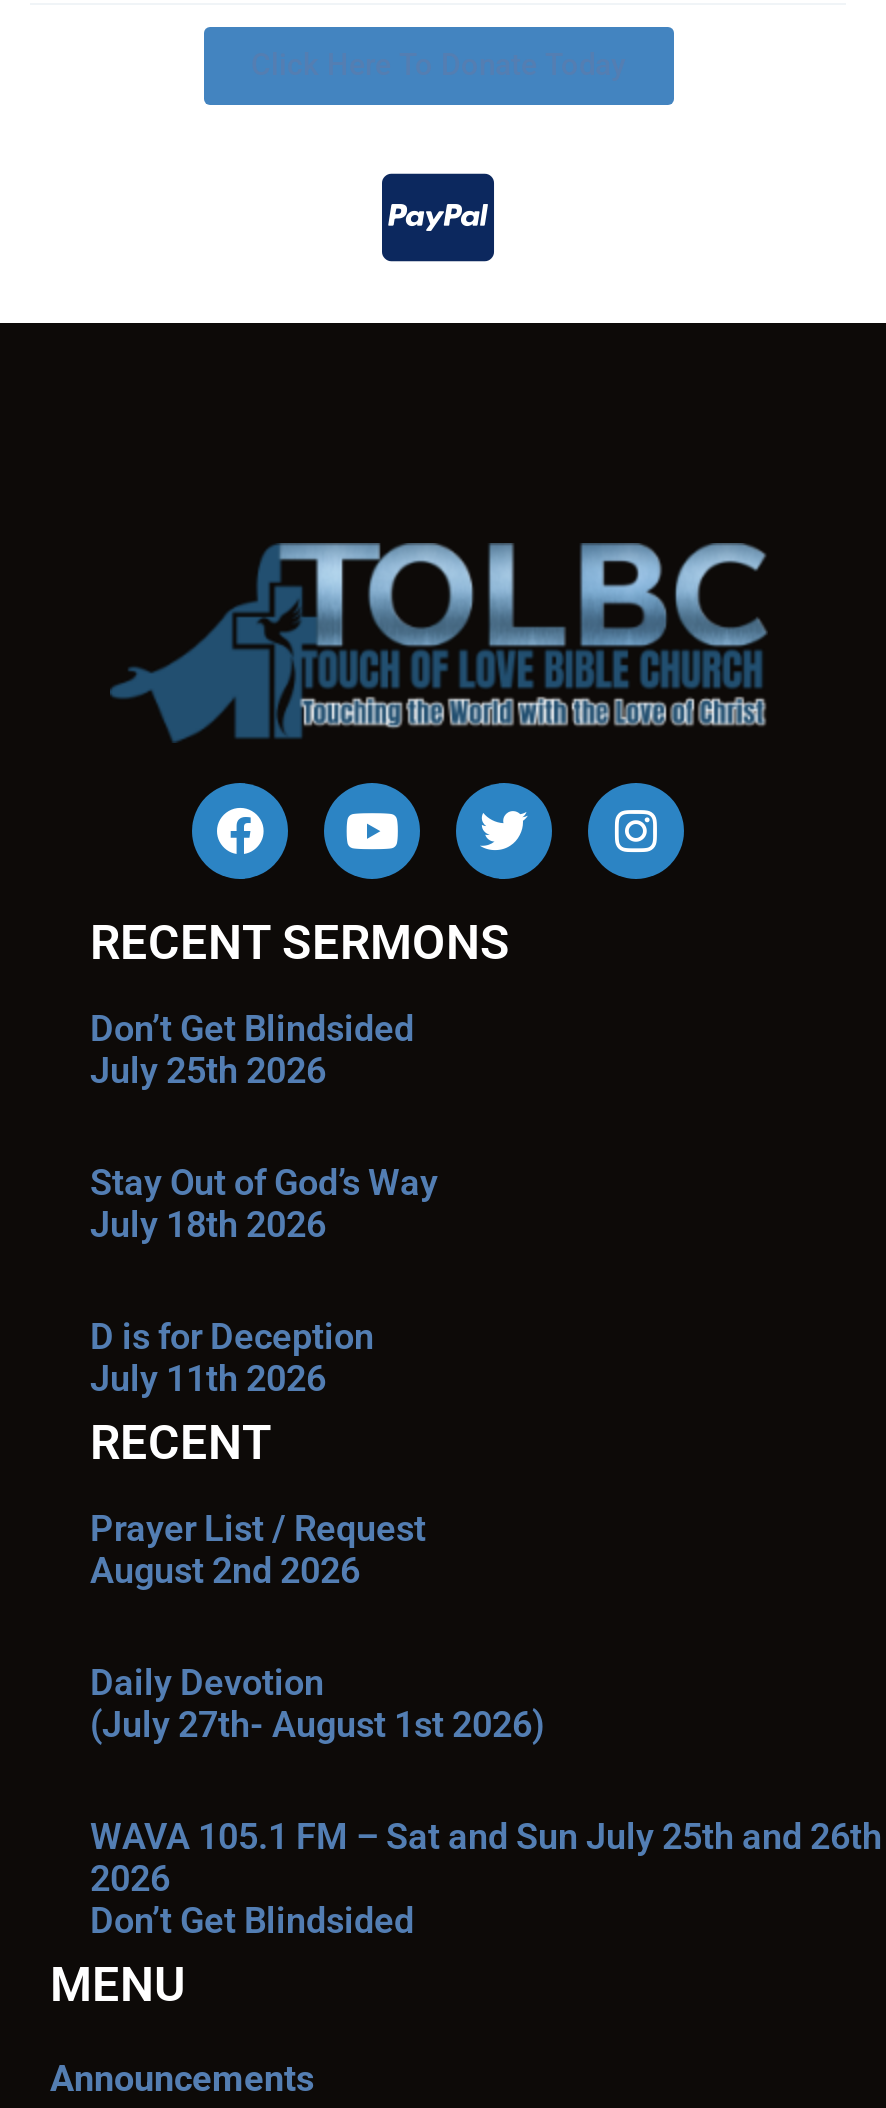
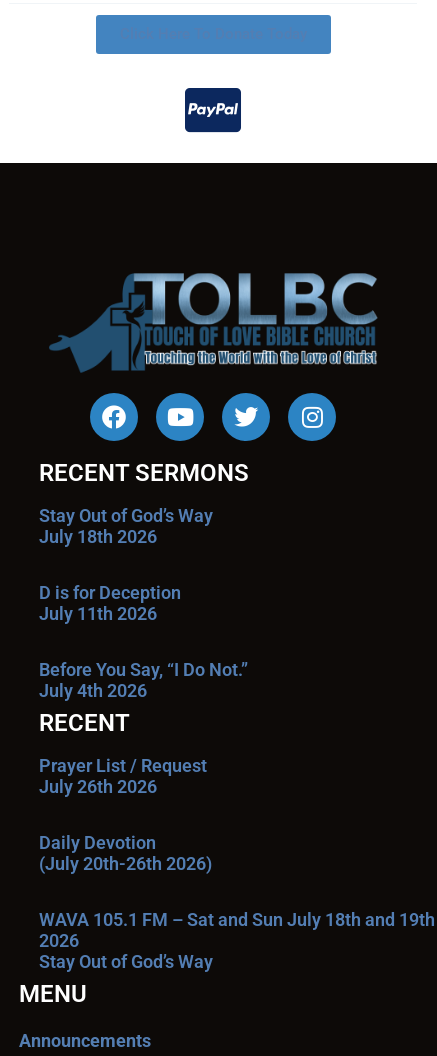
- Don’t Get Blindsided
- July 25th 2026

moved up: Stay Out of God’s Way | July 18th 2026 | D is for Deception | July 11th 2026

+ Before You Say, “I Do Not.”
+ July 4th 2026

- August 2nd 2026
+ July 26th 2026

- (July 27th- August 1st 2026)
+ (July 20th-26th 2026)

- WAVA 105.1 FM – Sat and Sun July 25th and 26th
+ WAVA 105.1 FM – Sat and Sun July 18th and 19th

- Don’t Get Blindsided
+ Stay Out of God’s Way
